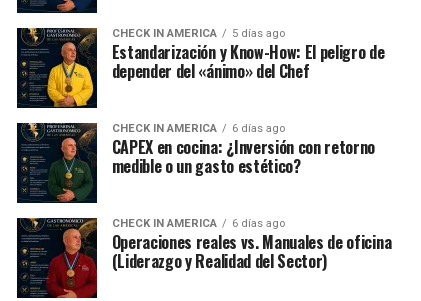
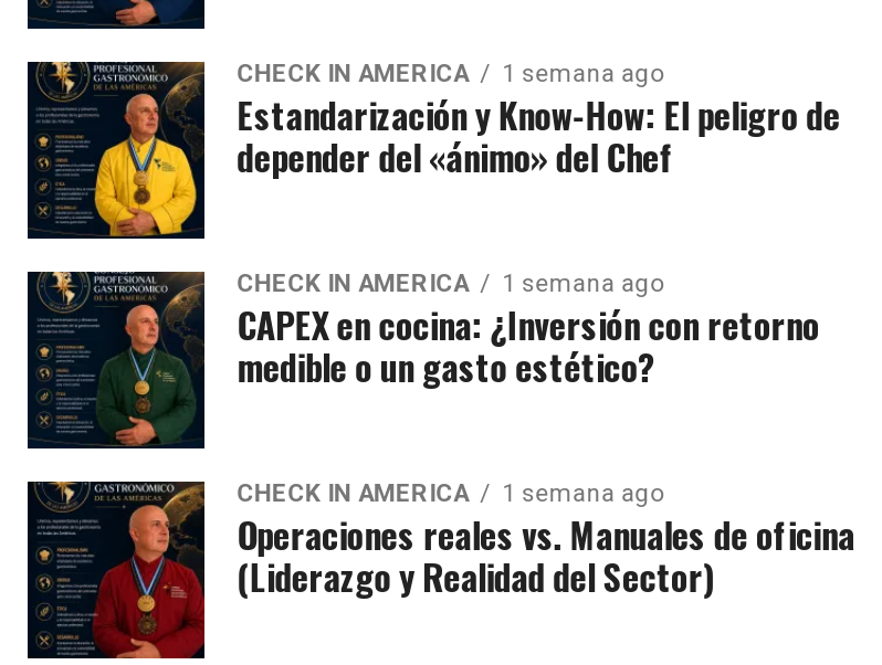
- CHECK IN AMERICA 5 días ago
+ CHECK IN AMERICA 1 semana ago

- CHECK IN AMERICA 6 días ago
+ CHECK IN AMERICA 1 semana ago

- CHECK IN AMERICA 6 días ago
+ CHECK IN AMERICA 1 semana ago
